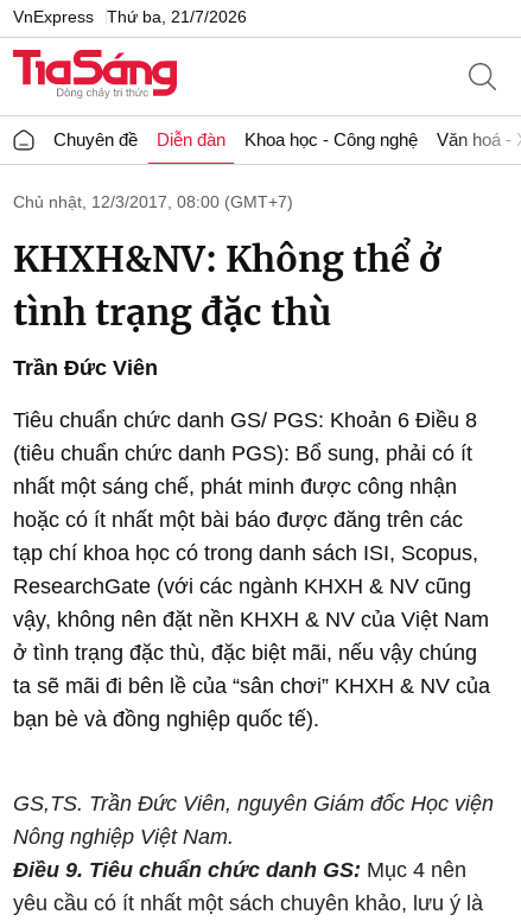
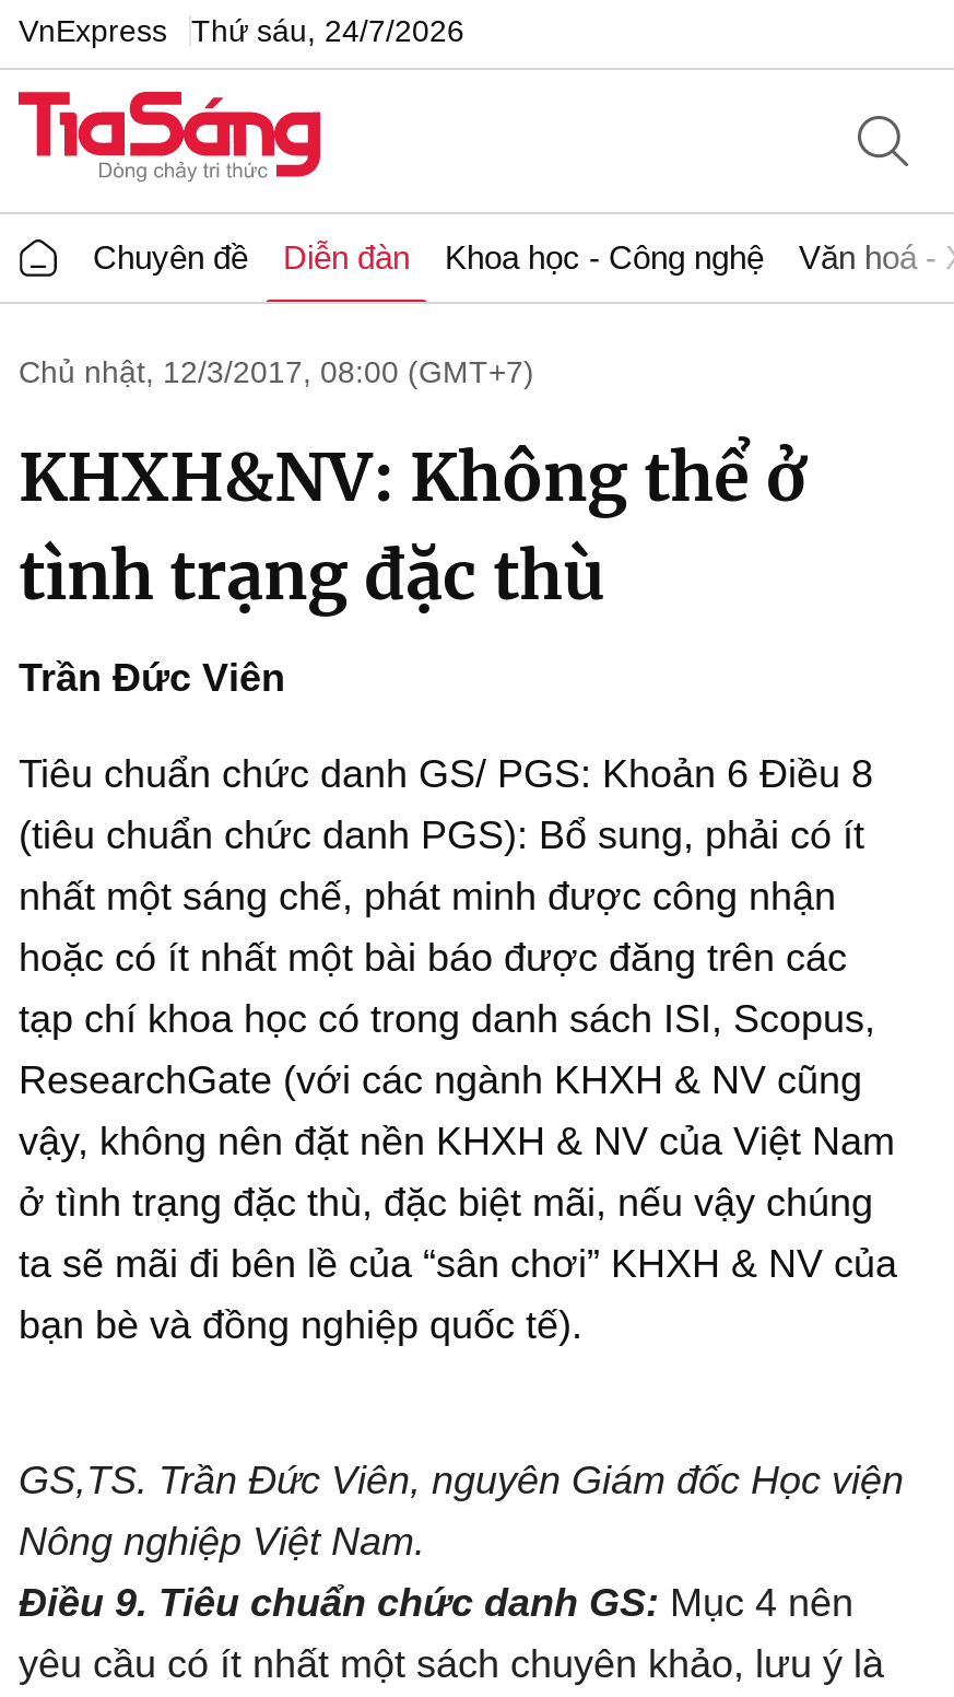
- VnExpress Thứ ba, 21/7/2026
+ VnExpress Thứ sáu, 24/7/2026
